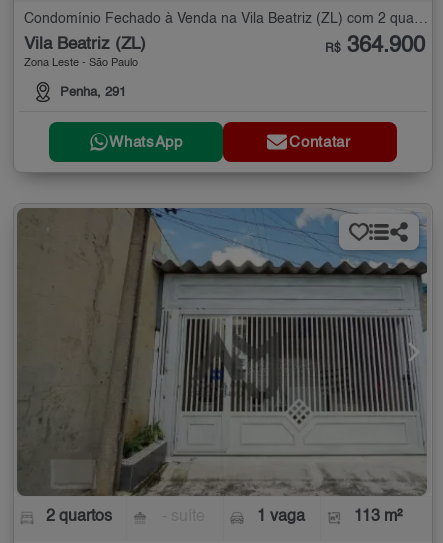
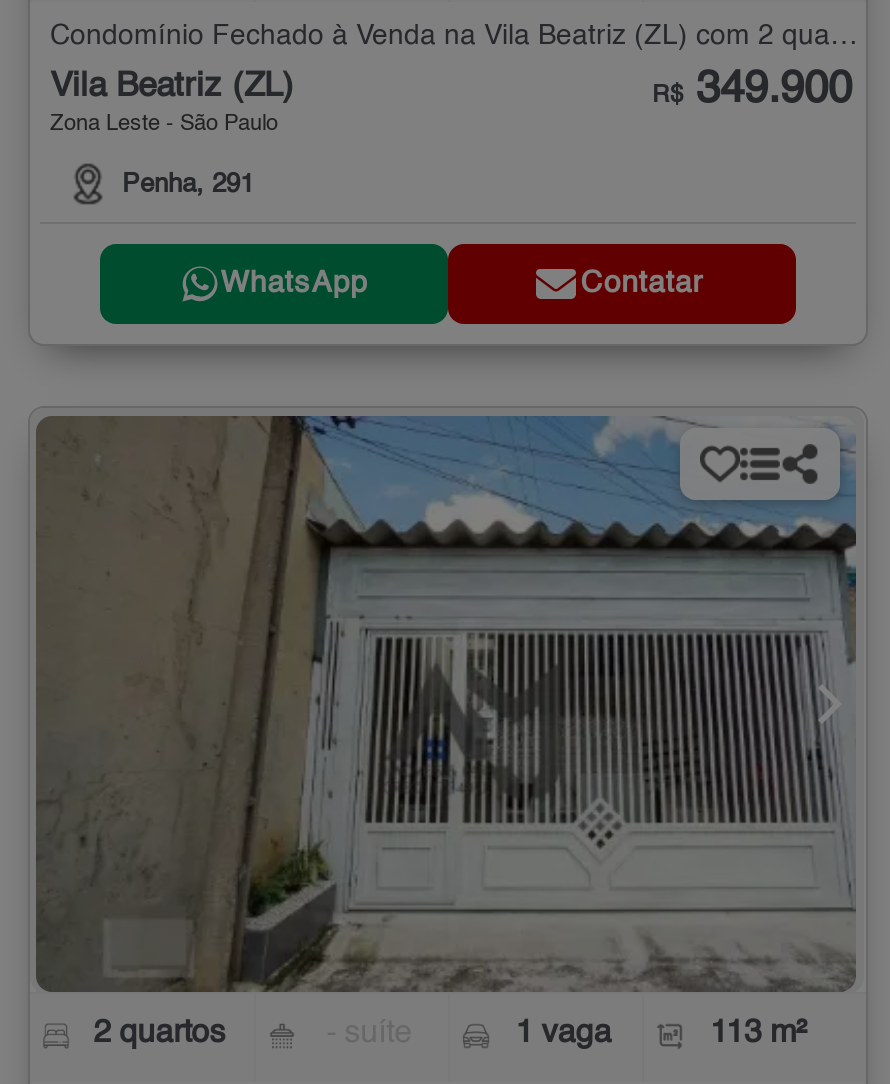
- R$364.900
+ R$349.900
